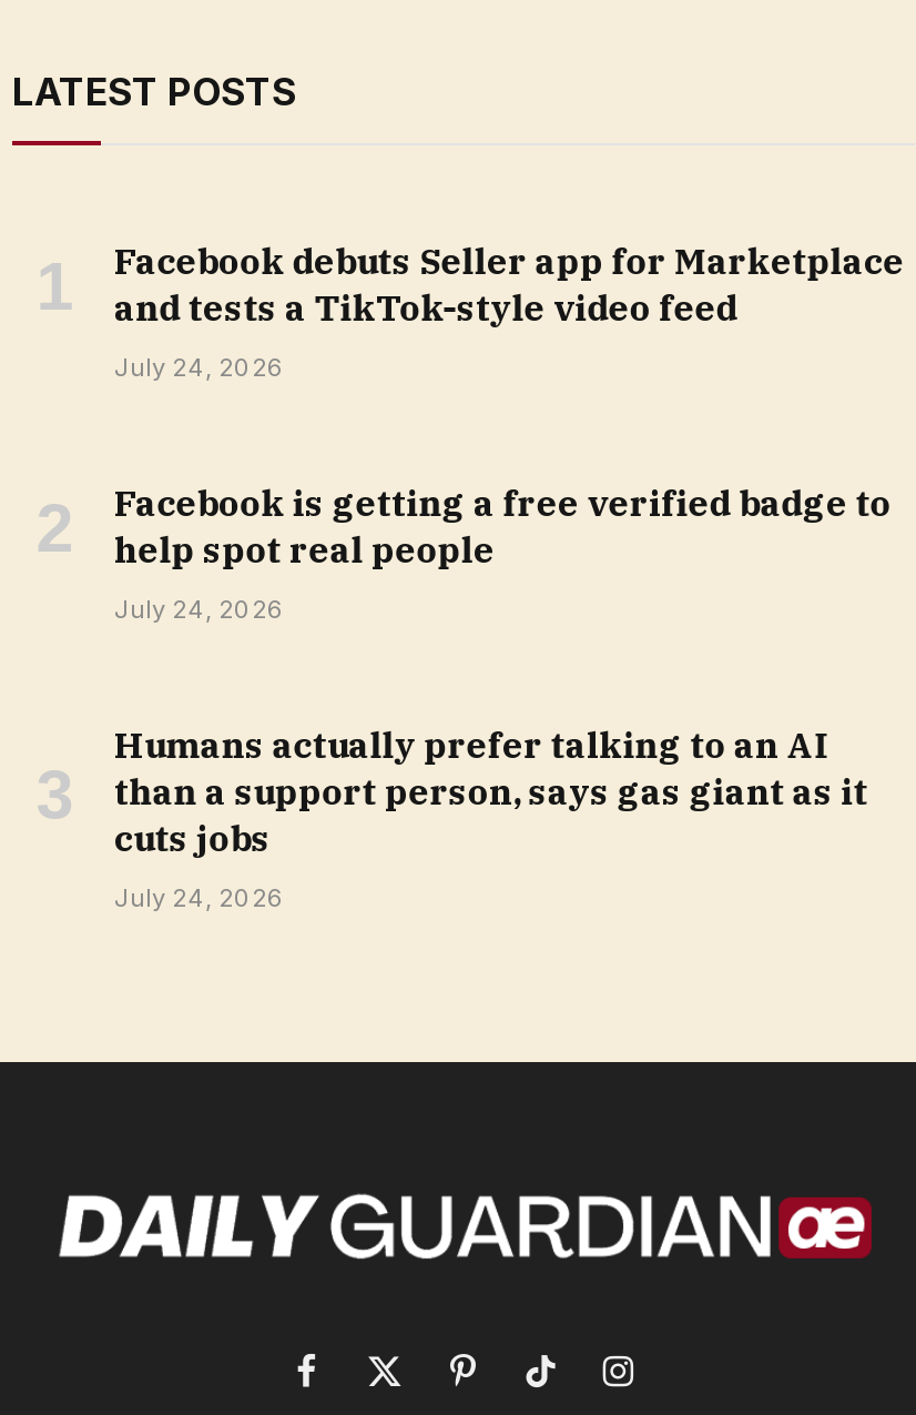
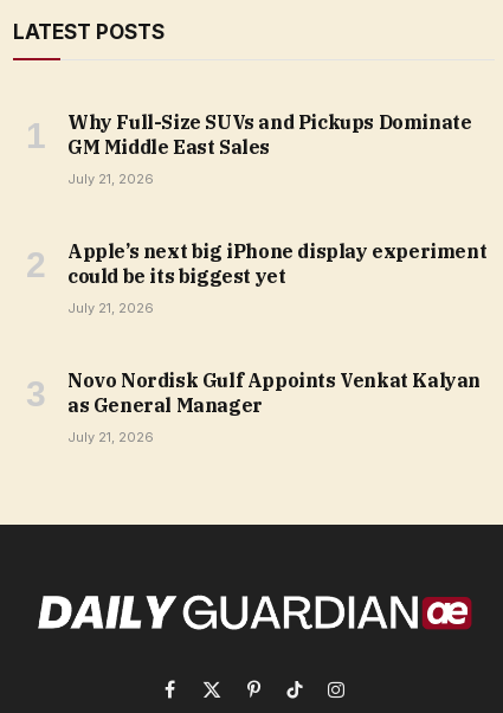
- Facebook debuts Seller app for Marketplace
- and tests a TikTok-style video feed
+ Why Full-Size SUVs and Pickups Dominate
+ GM Middle East Sales

- July 24, 2026
+ July 21, 2026

- Facebook is getting a free verified badge to
- help spot real people
+ Apple’s next big iPhone display experiment
+ could be its biggest yet

- July 24, 2026
+ July 21, 2026

- Humans actually prefer talking to an AI
- than a support person, says gas giant as it
- cuts jobs
+ Novo Nordisk Gulf Appoints Venkat Kalyan
+ as General Manager

- July 24, 2026
+ July 21, 2026
